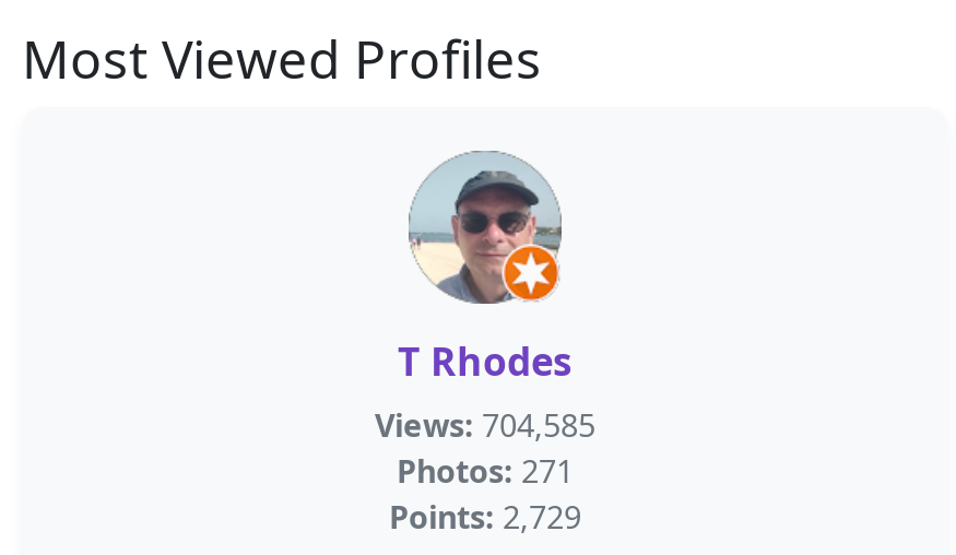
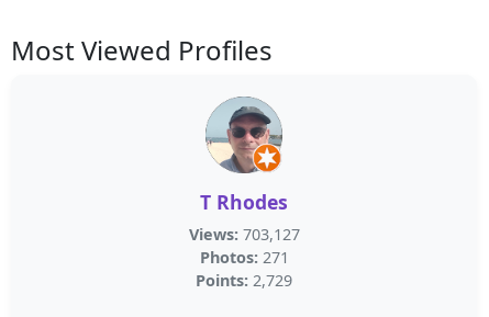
- Views: 704,585
+ Views: 703,127
